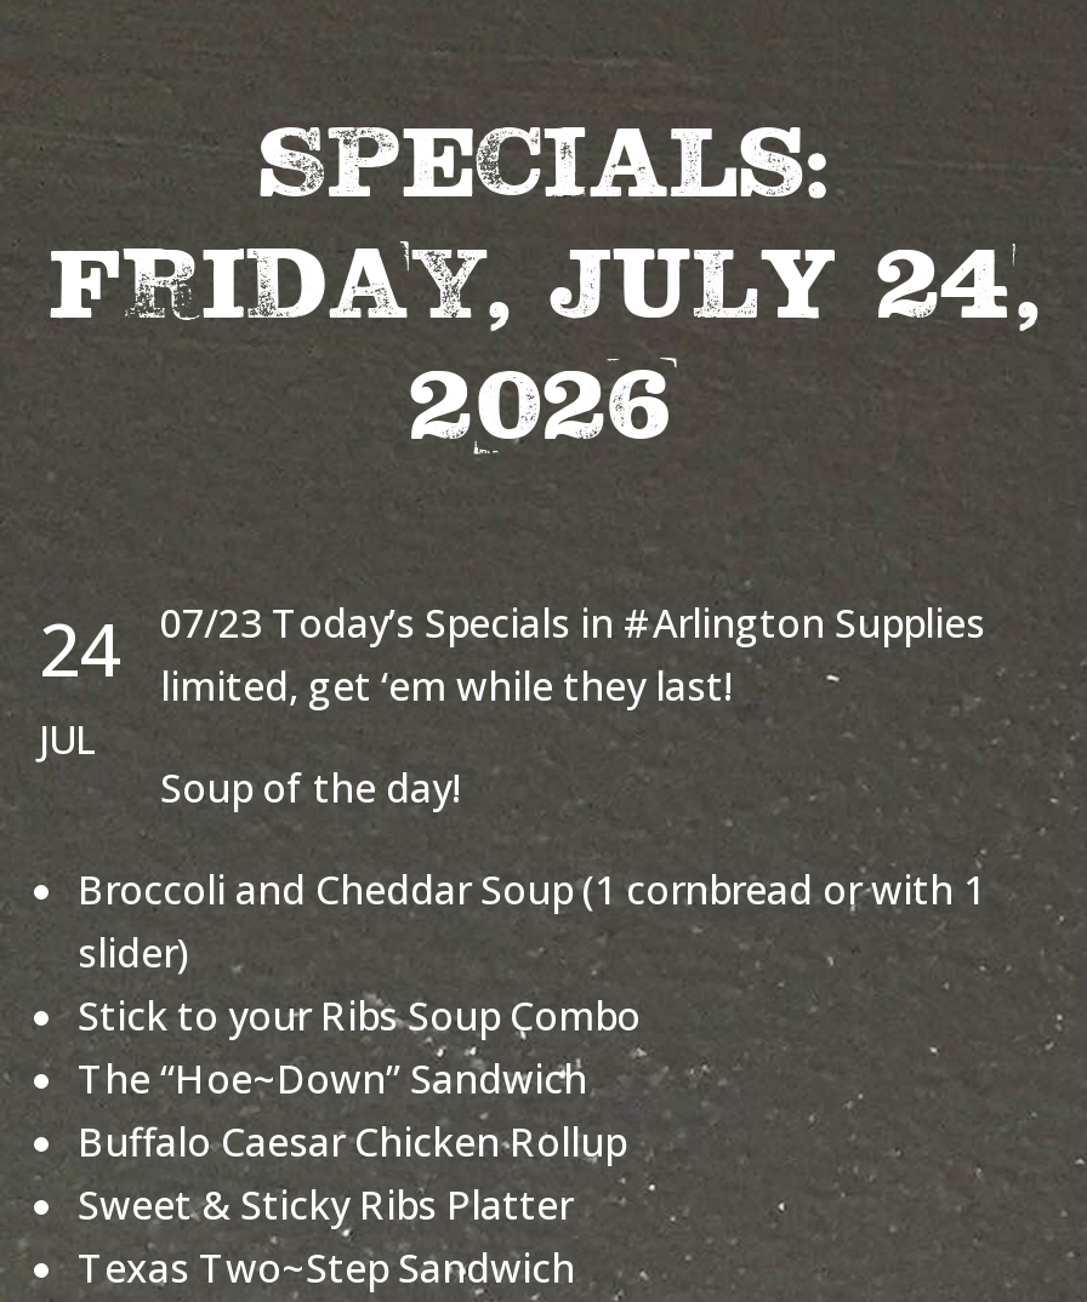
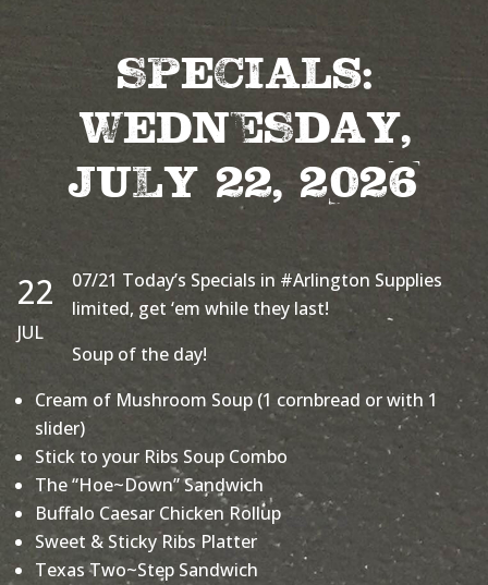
- FRIDAY, JULY 24,
- 2026
+ WEDNESDAY,
+ JULY 22, 2026

- 24
+ 22

- 07/23 Today’s Specials in #Arlington Supplies
+ 07/21 Today’s Specials in #Arlington Supplies

- Broccoli and Cheddar Soup (1 cornbread or with 1
+ Cream of Mushroom Soup (1 cornbread or with 1
